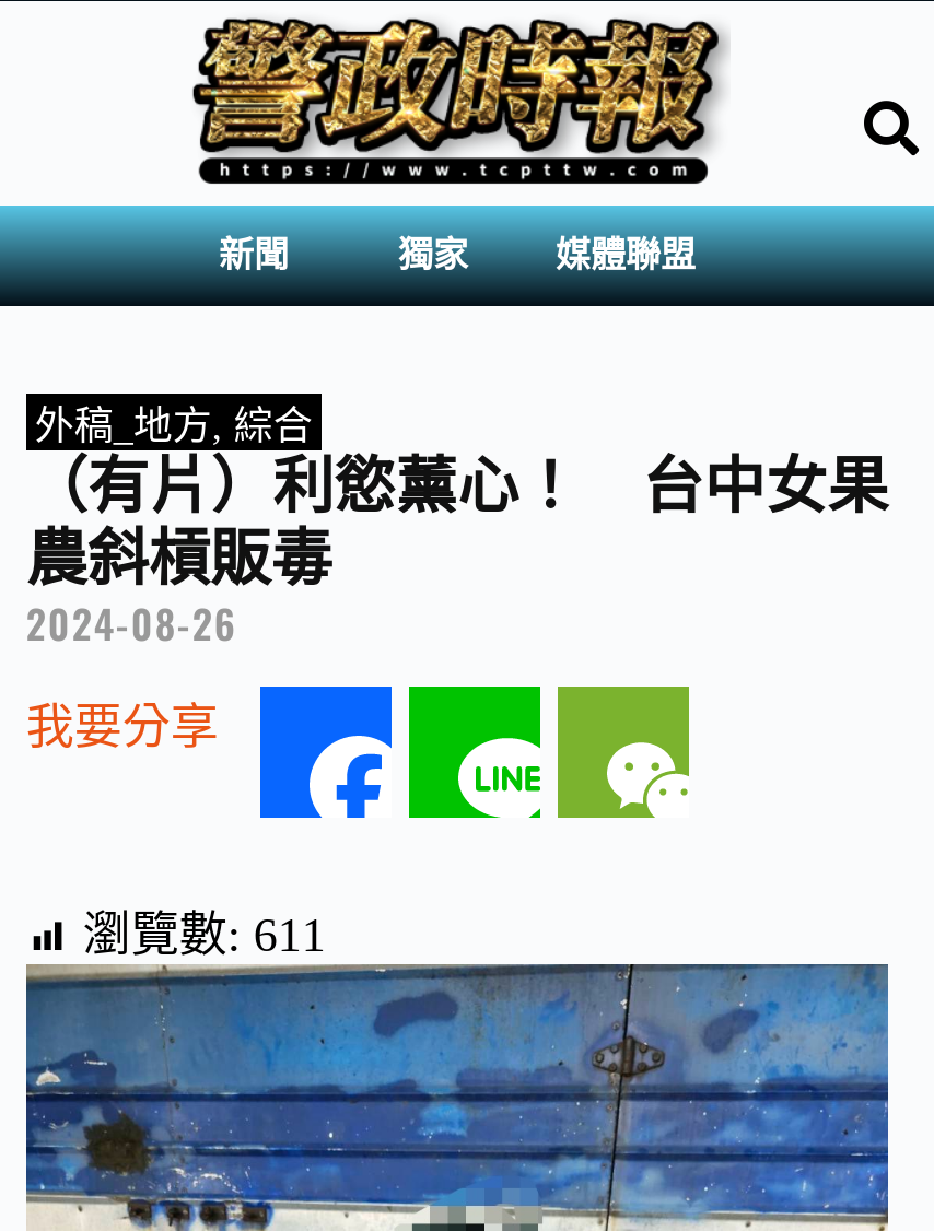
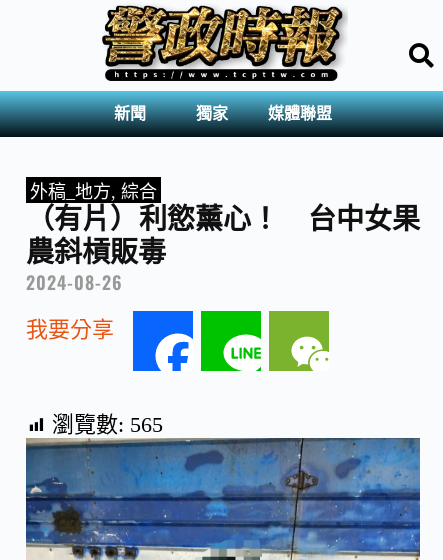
- 瀏覽數: 611
+ 瀏覽數: 565
